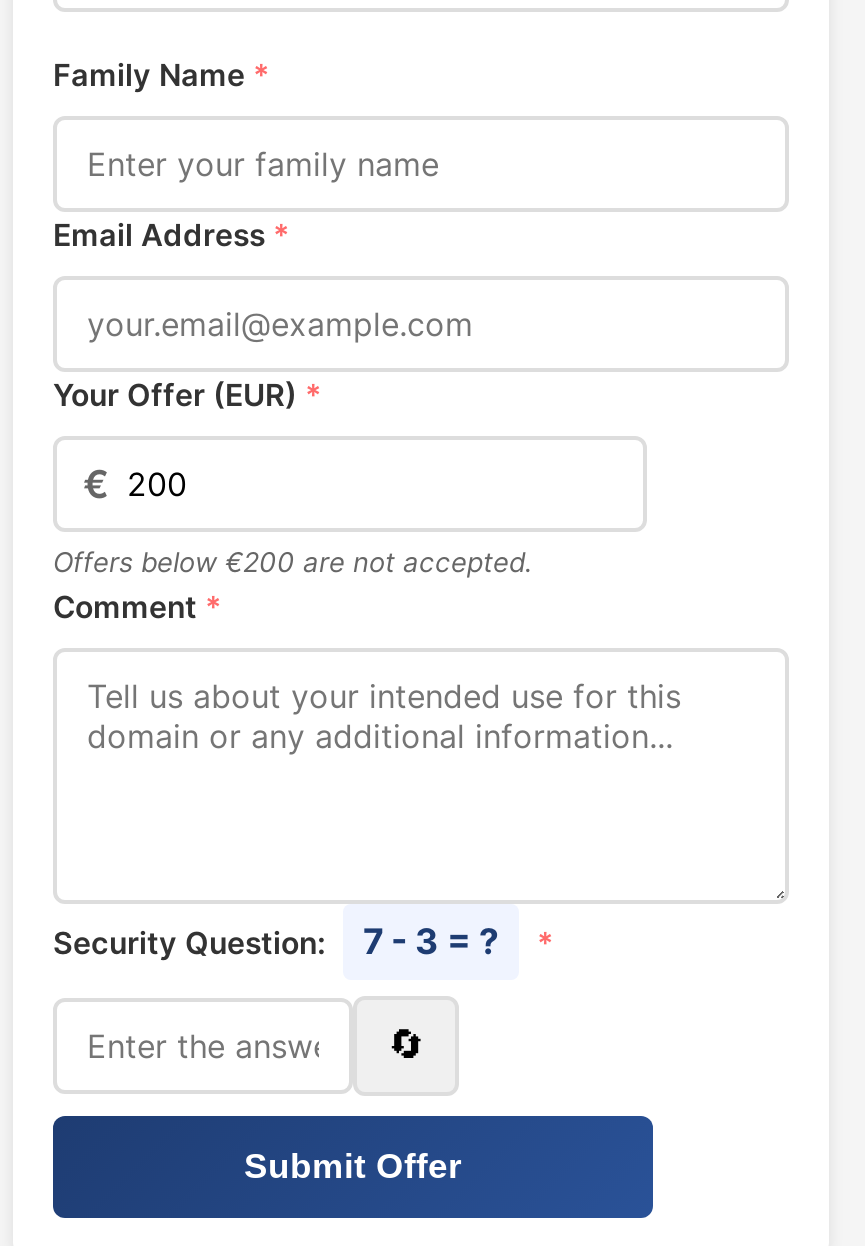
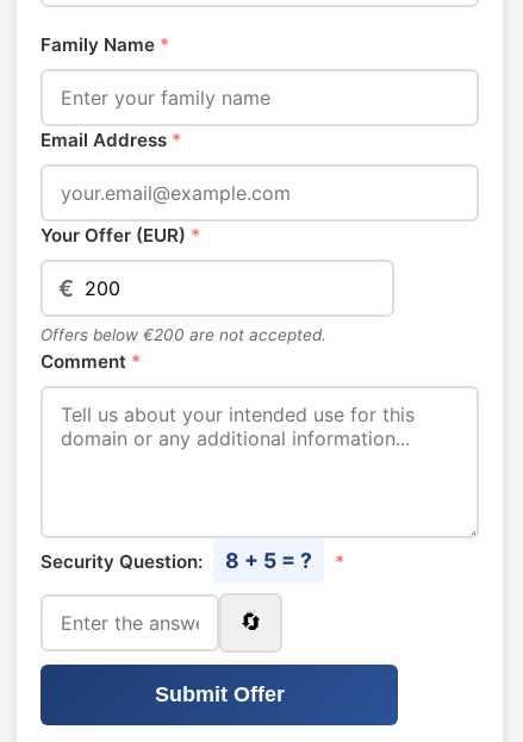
- 7 - 3 = ?
+ 8 + 5 = ?
